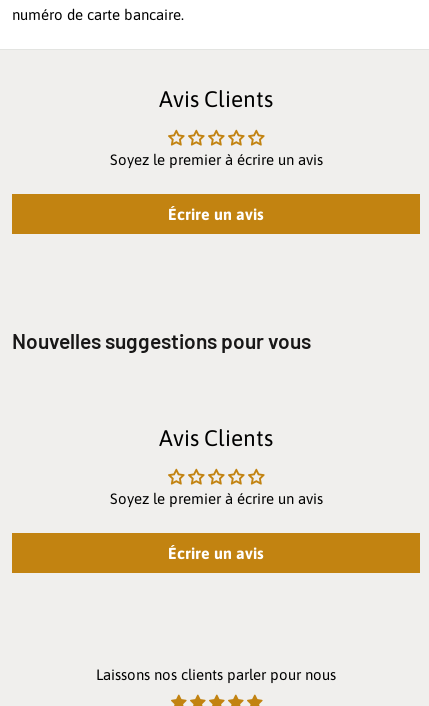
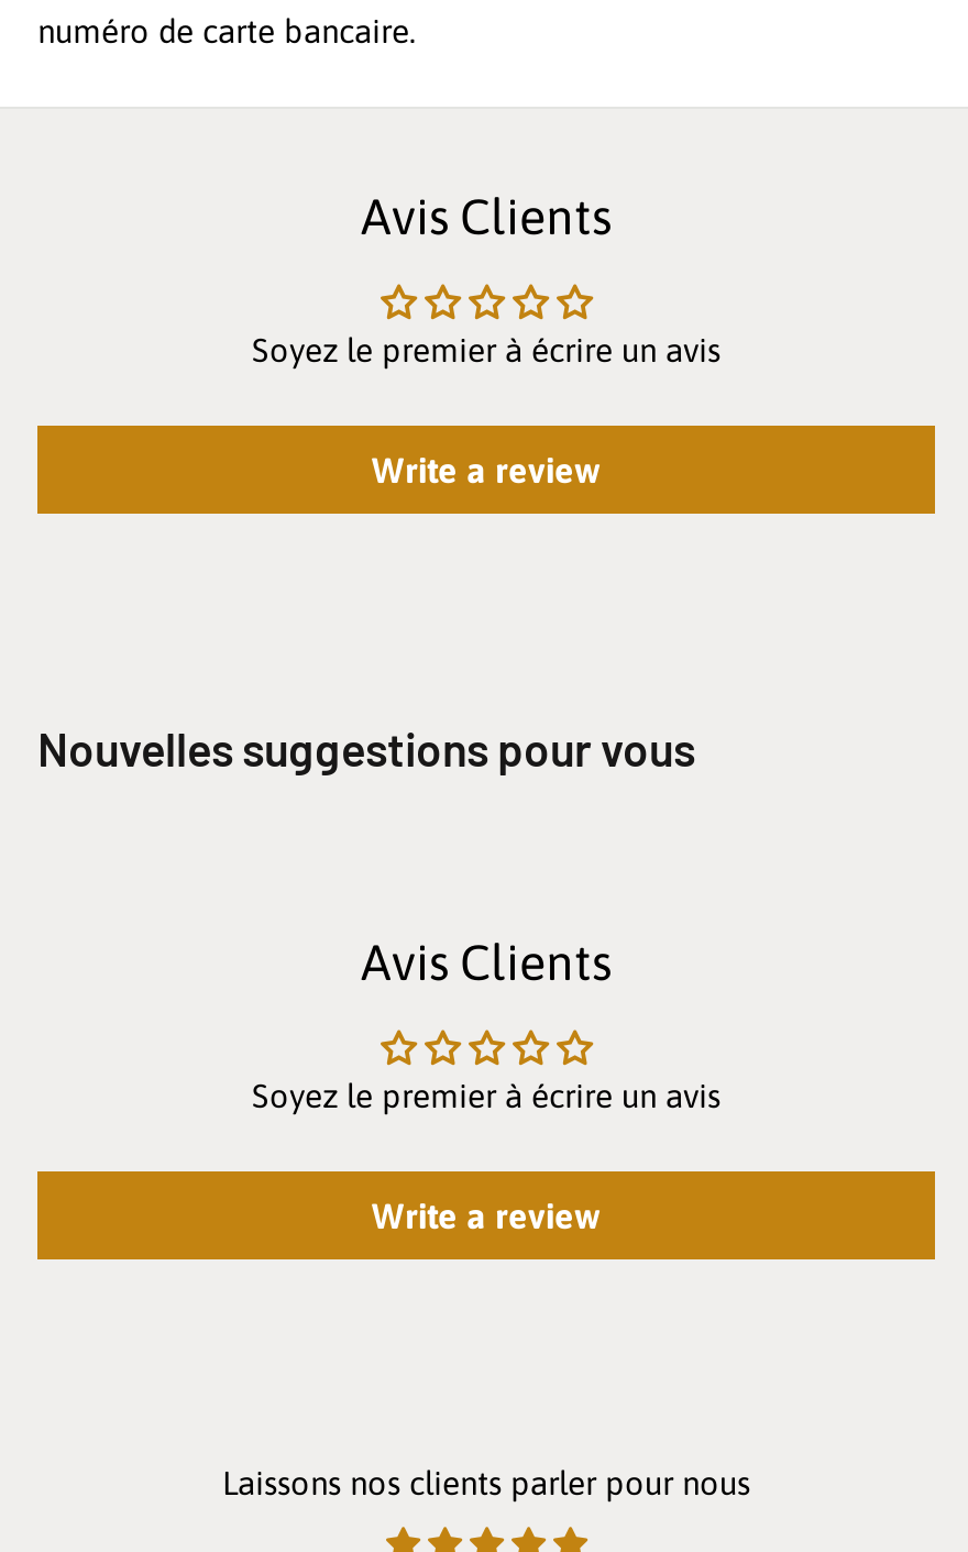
- Écrire un avis
+ Write a review

- Écrire un avis
+ Write a review
